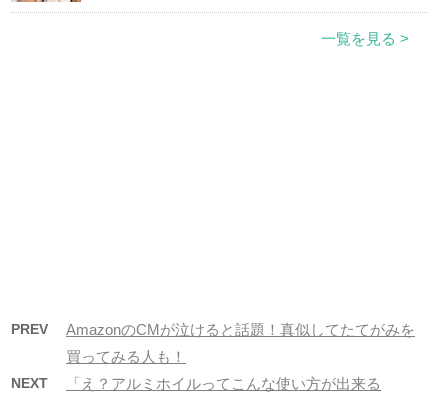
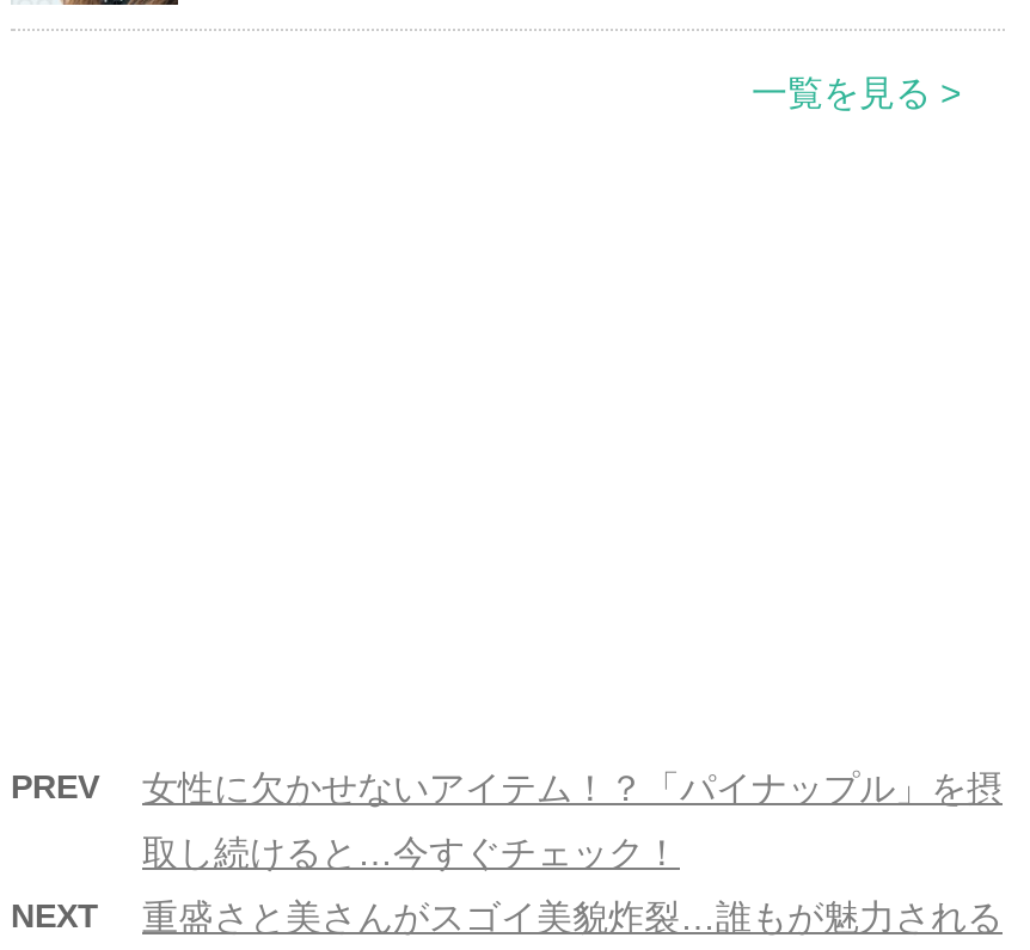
- AmazonのCMが泣けると話題！真似してたてがみを
+ 女性に欠かせないアイテム！？「パイナップル」を摂

- 買ってみる人も！
+ 取し続けると…今すぐチェック！

- 「え？アルミホイルってこんな使い方が出来る
+ 重盛さと美さんがスゴイ美貌炸裂…誰もが魅力される
